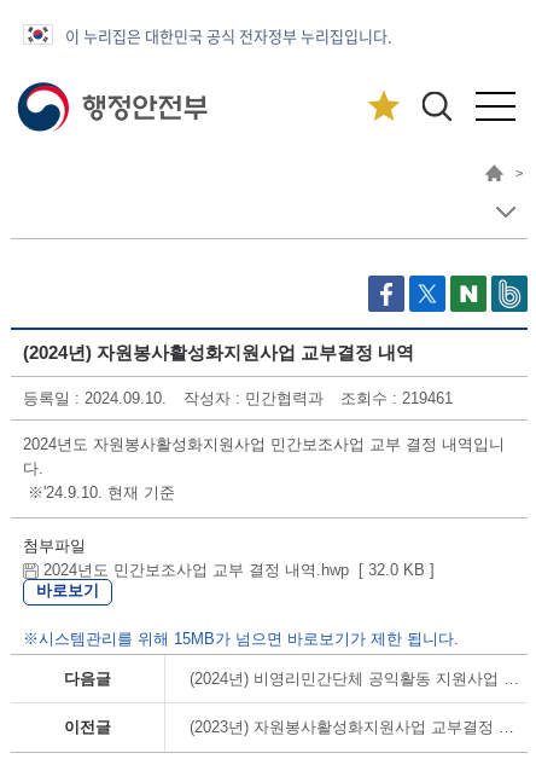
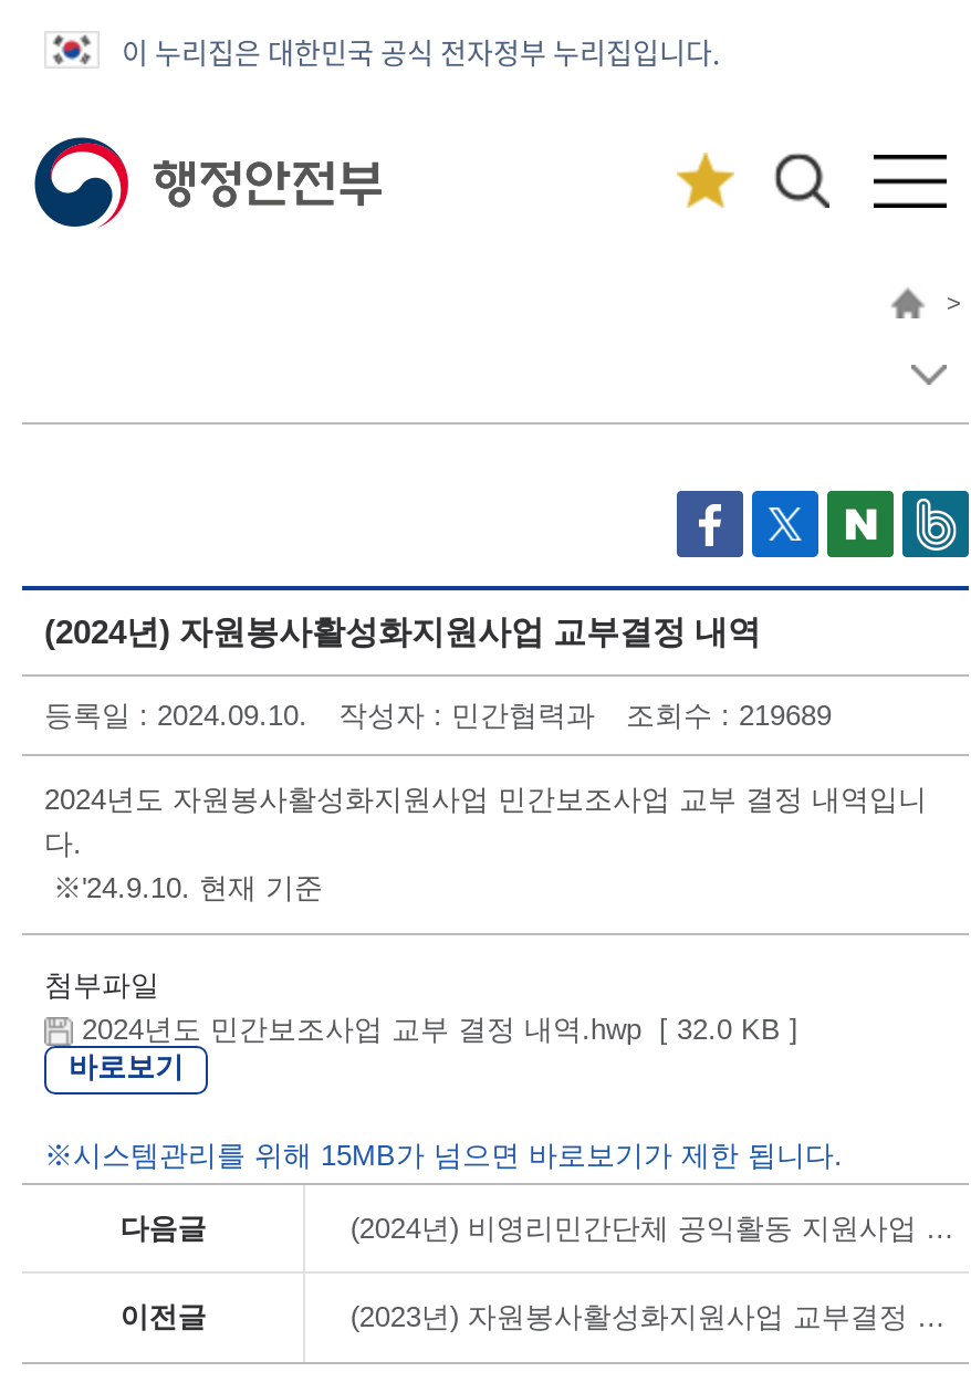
- 등록일 : 2024.09.10. 작성자 : 민간협력과 조회수 : 219461
+ 등록일 : 2024.09.10. 작성자 : 민간협력과 조회수 : 219689
